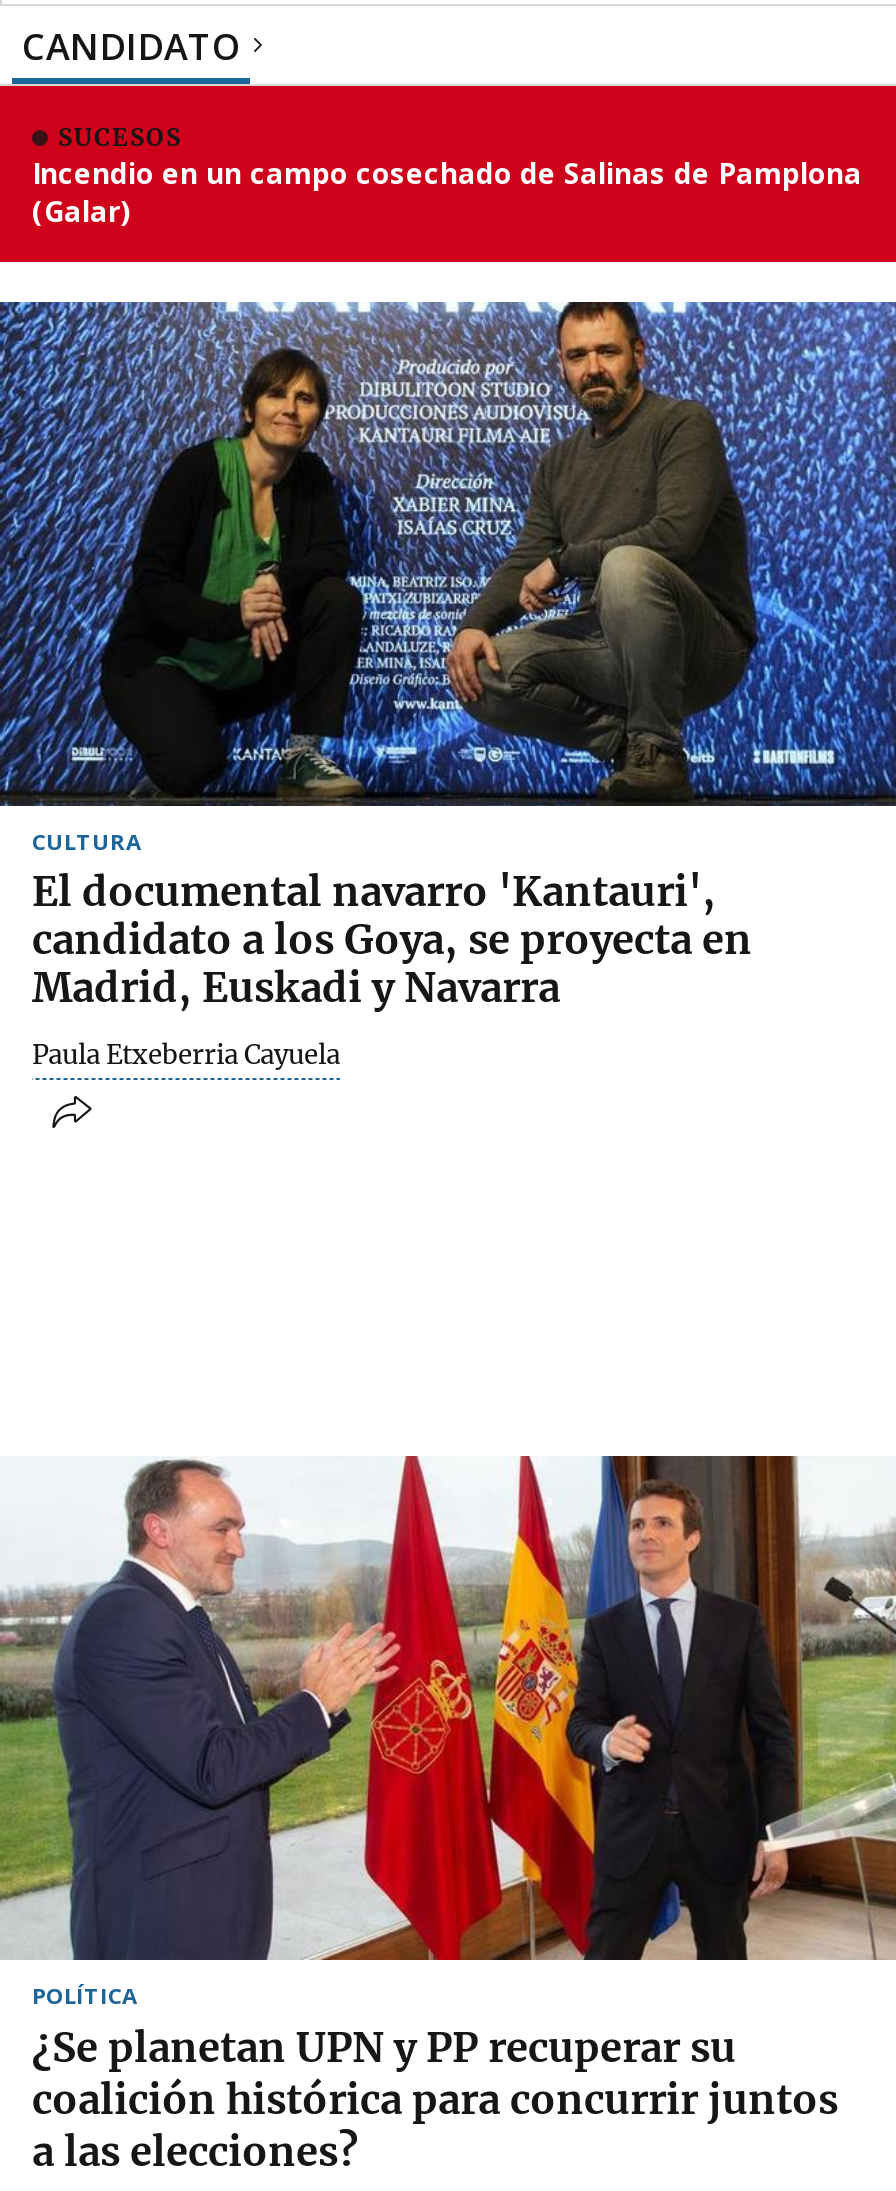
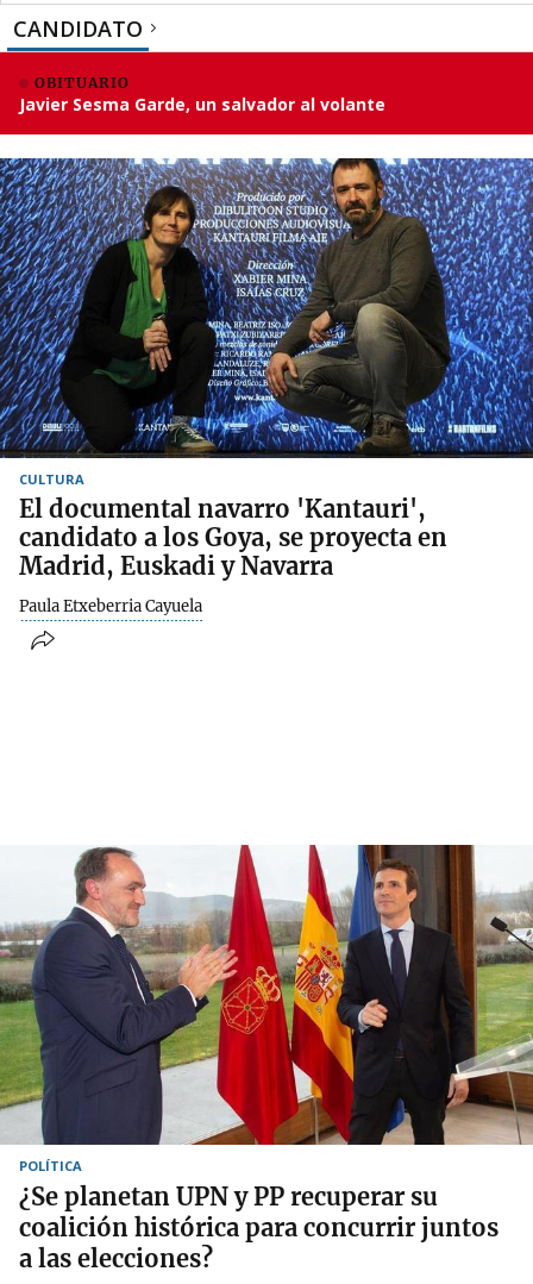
- SUCESOS
- Incendio en un campo cosechado de Salinas de Pamplona
- (Galar)
+ OBITUARIO
+ Javier Sesma Garde, un salvador al volante
